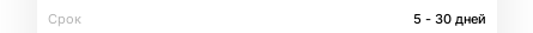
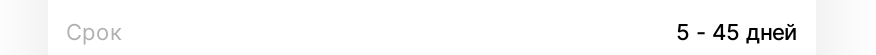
- 5 - 30 дней
+ 5 - 45 дней
